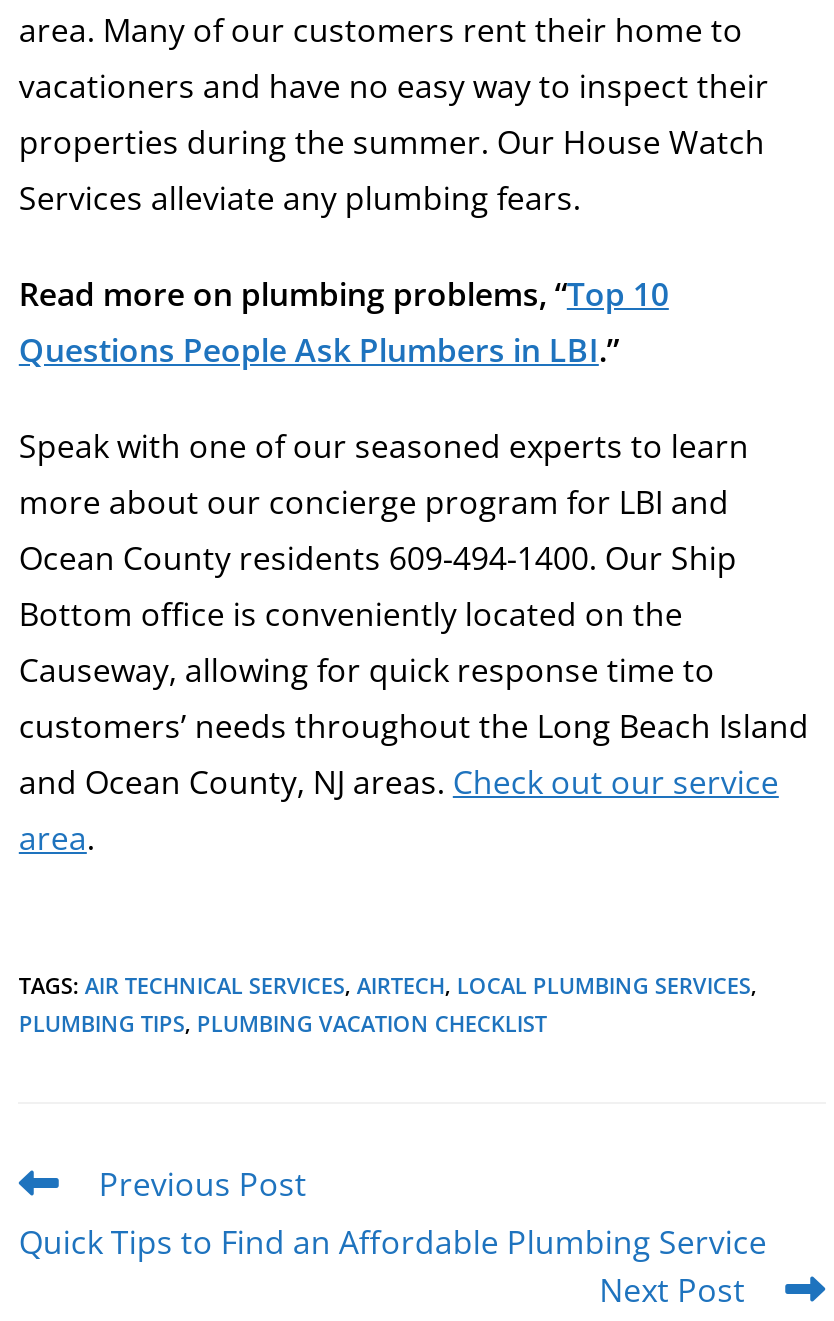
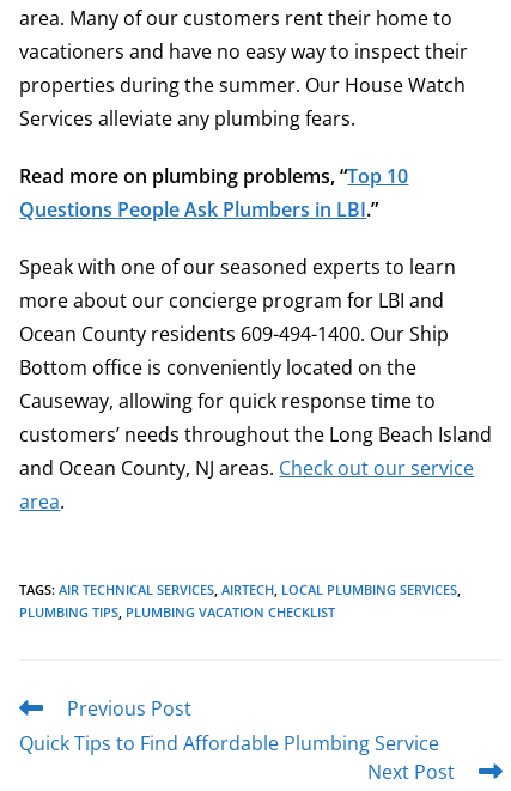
- Quick Tips to Find an Affordable Plumbing Service
+ Quick Tips to Find Affordable Plumbing Service
